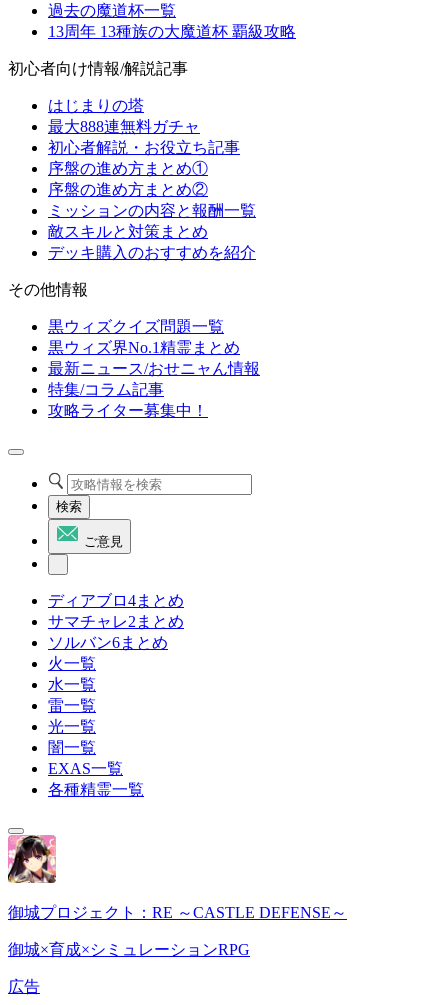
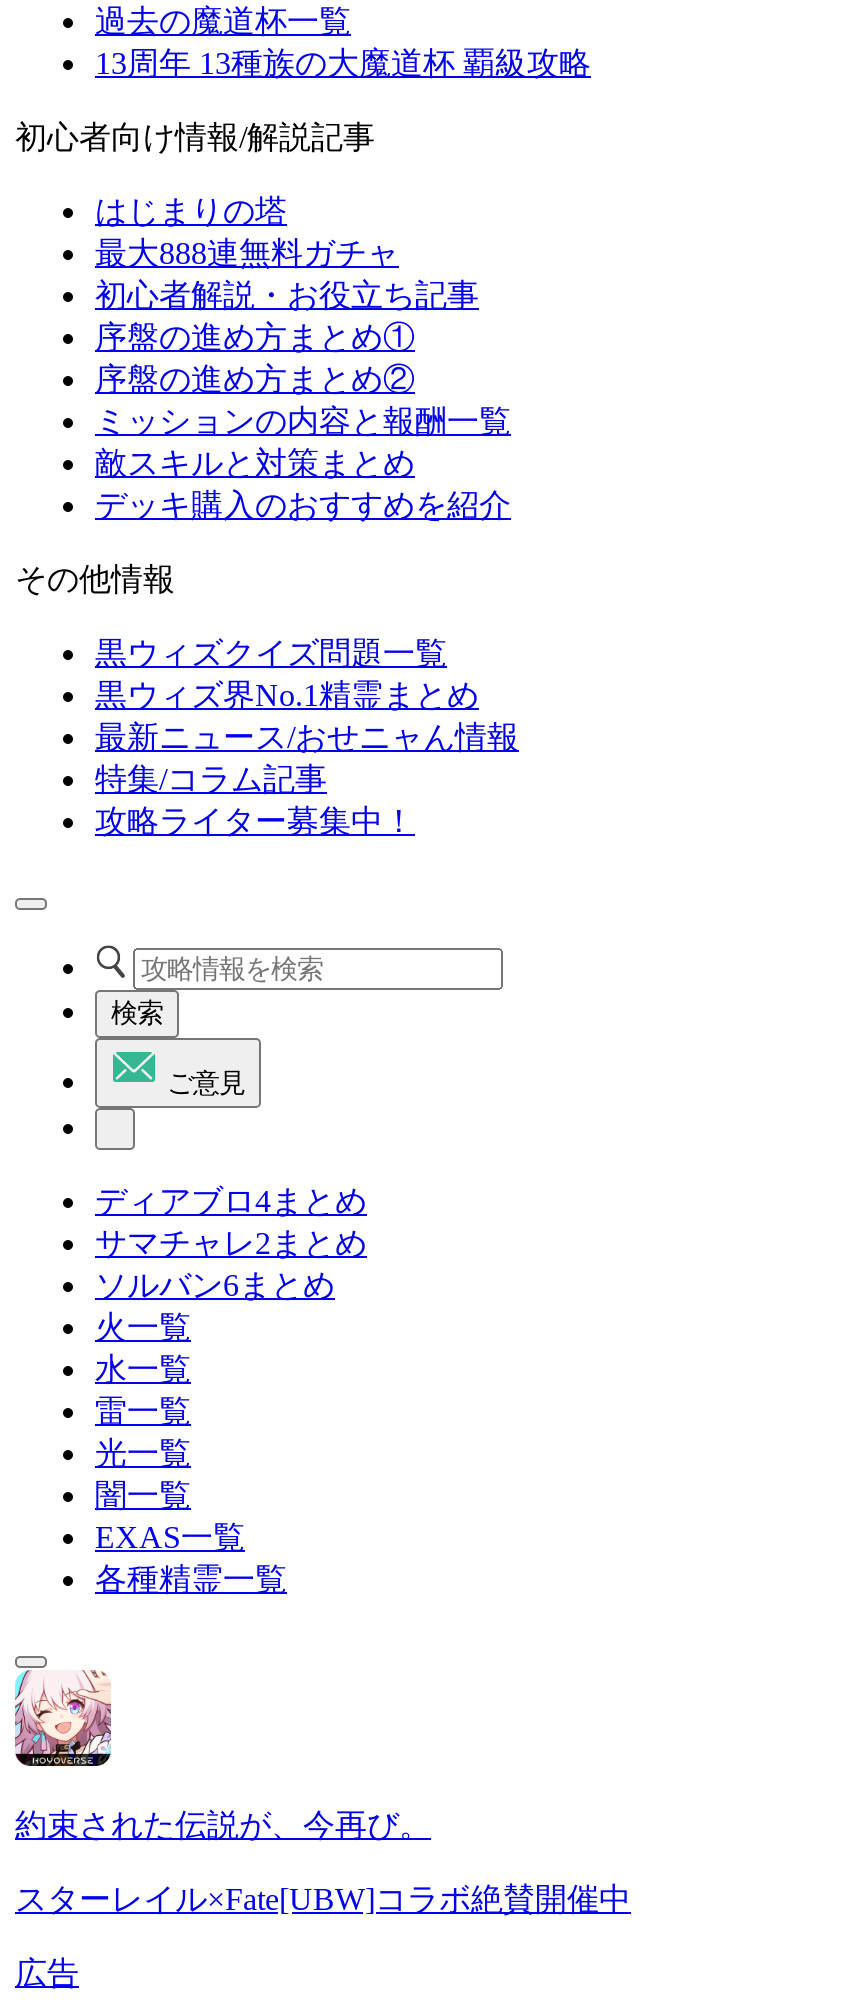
- [image]
- 御城プロジェクト：RE ～CASTLE DEFENSE～
+ [image]
+ 約束された伝説が、今再び。

- 御城×育成×シミュレーションRPG
+ スターレイル×Fate[UBW]コラボ絶賛開催中
